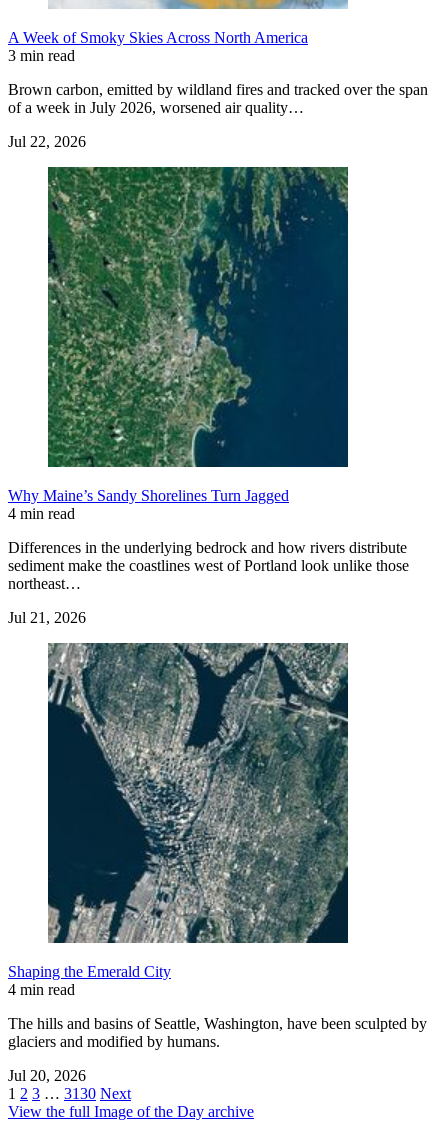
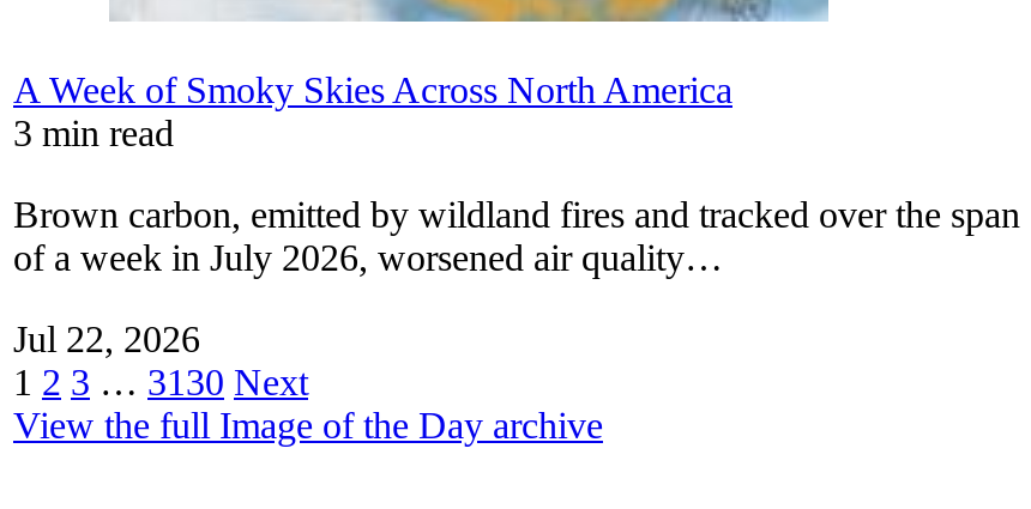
- [image]
- Why Maine’s Sandy Shorelines Turn Jagged
- 4 min read
- Differences in the underlying bedrock and how rivers distribute
- sediment make the coastlines west of Portland look unlike those
- northeast…
- Jul 21, 2026

- [image]
- Shaping the Emerald City
- 4 min read
- The hills and basins of Seattle, Washington, have been sculpted by
- glaciers and modified by humans.
- Jul 20, 2026
